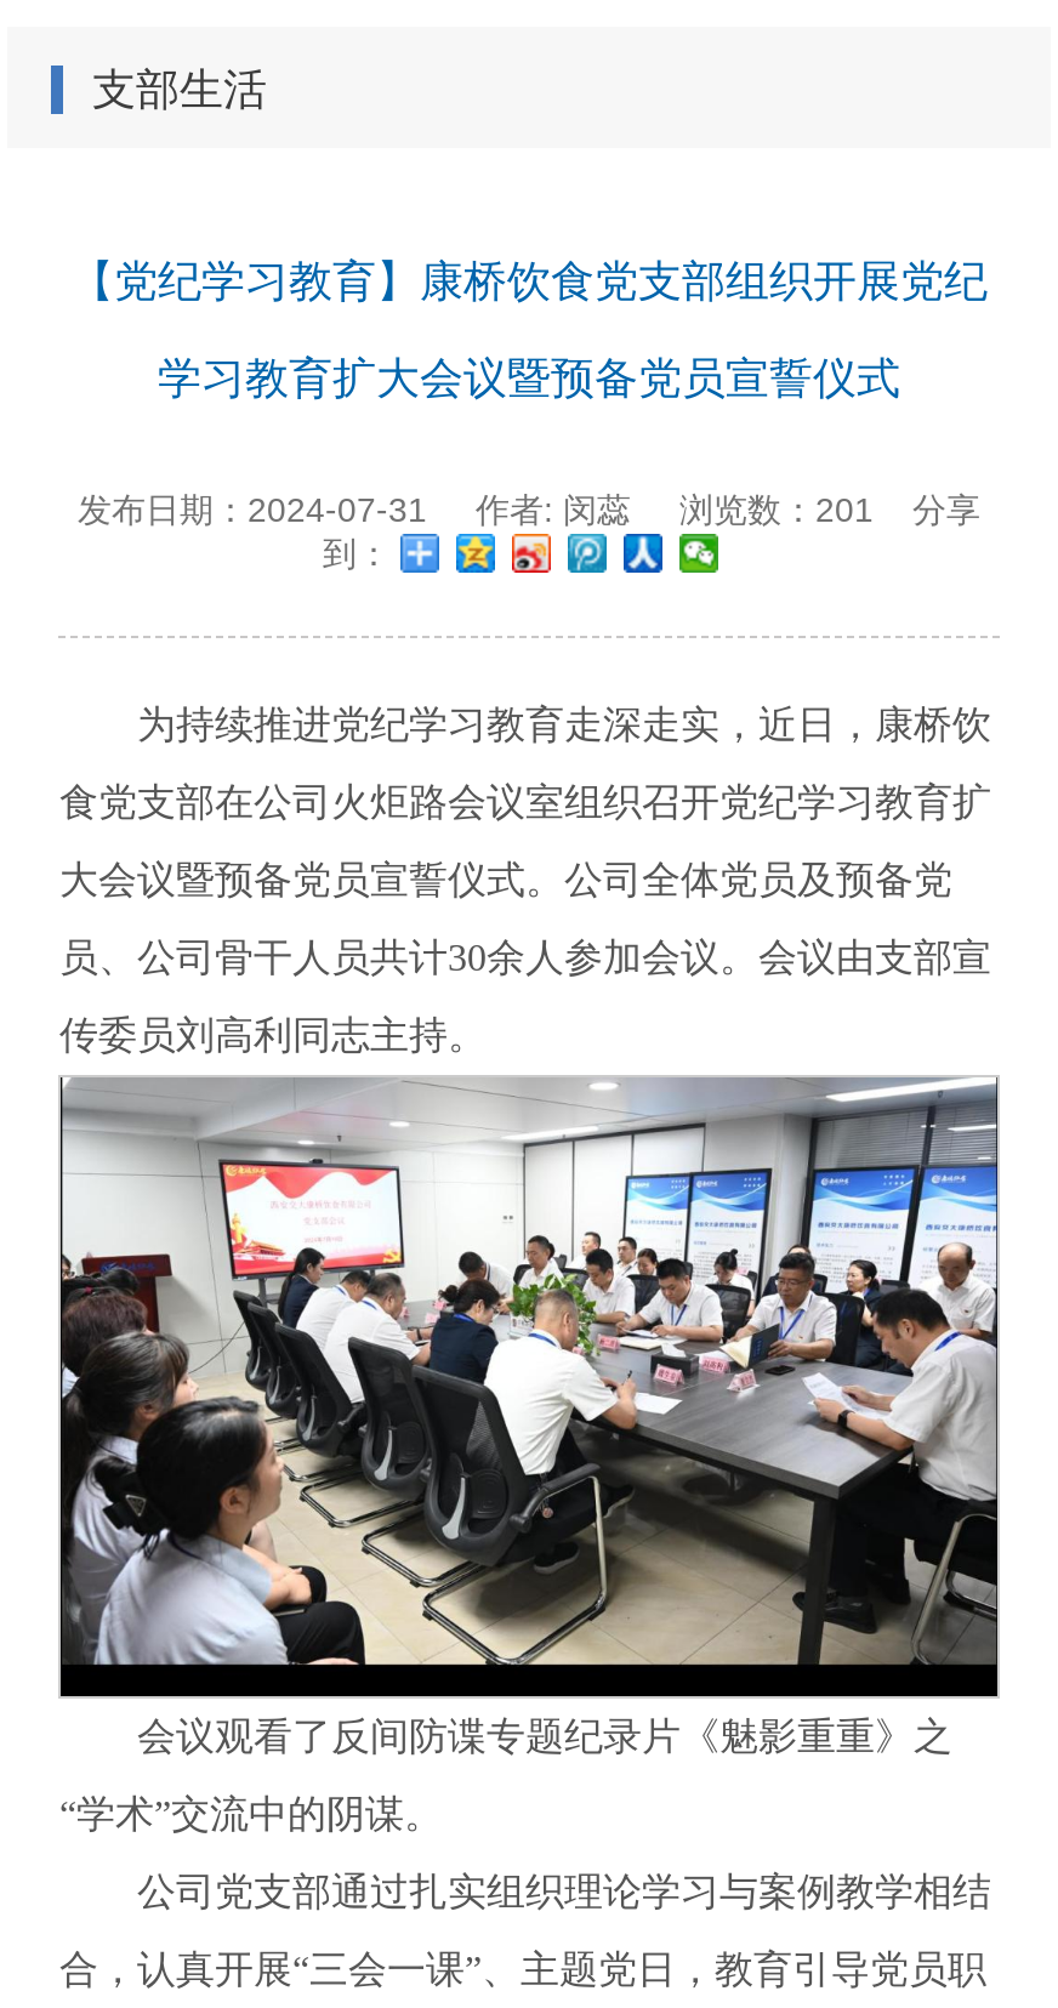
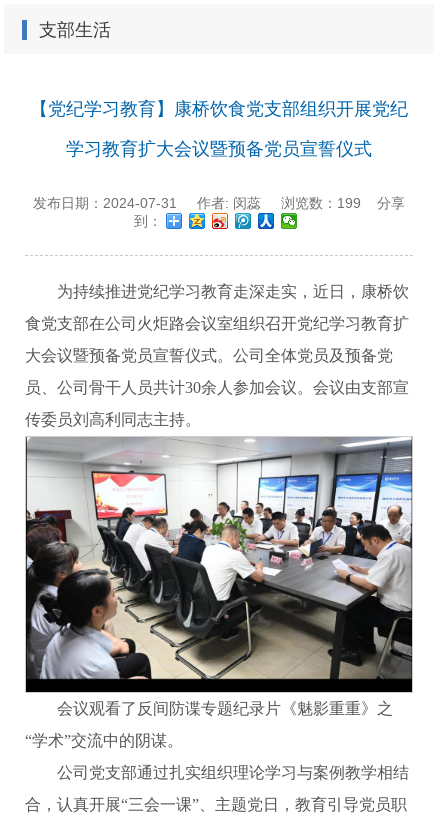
- 发布日期：2024-07-31作者:闵蕊浏览数：201分享
+ 发布日期：2024-07-31作者:闵蕊浏览数：199分享
